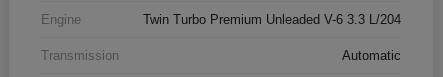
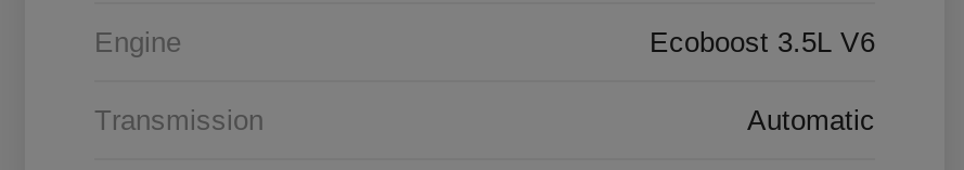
- Twin Turbo Premium Unleaded V-6 3.3 L/204
+ Ecoboost 3.5L V6
